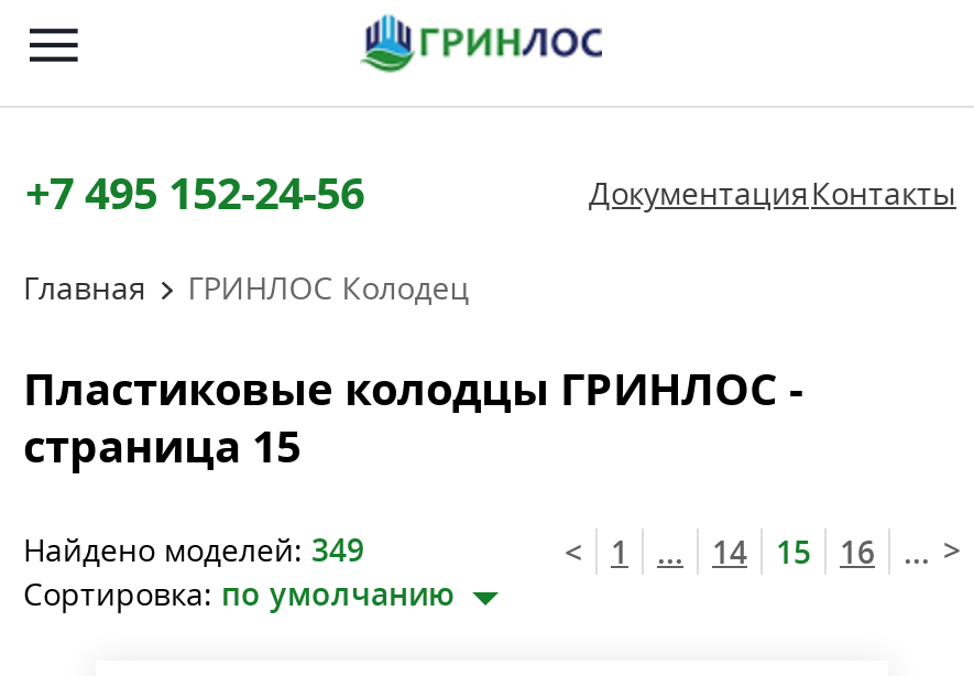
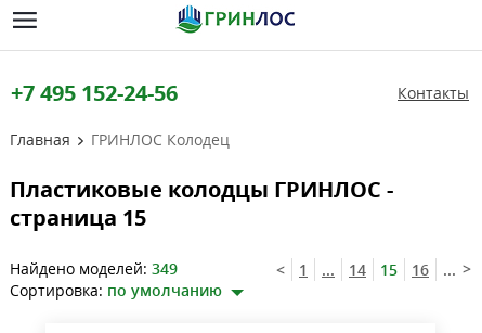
- Документация Контакты
+ Контакты
